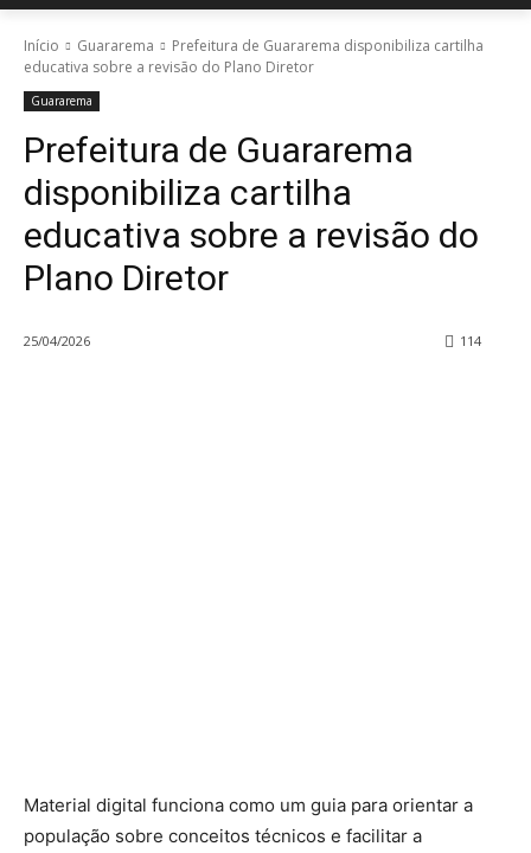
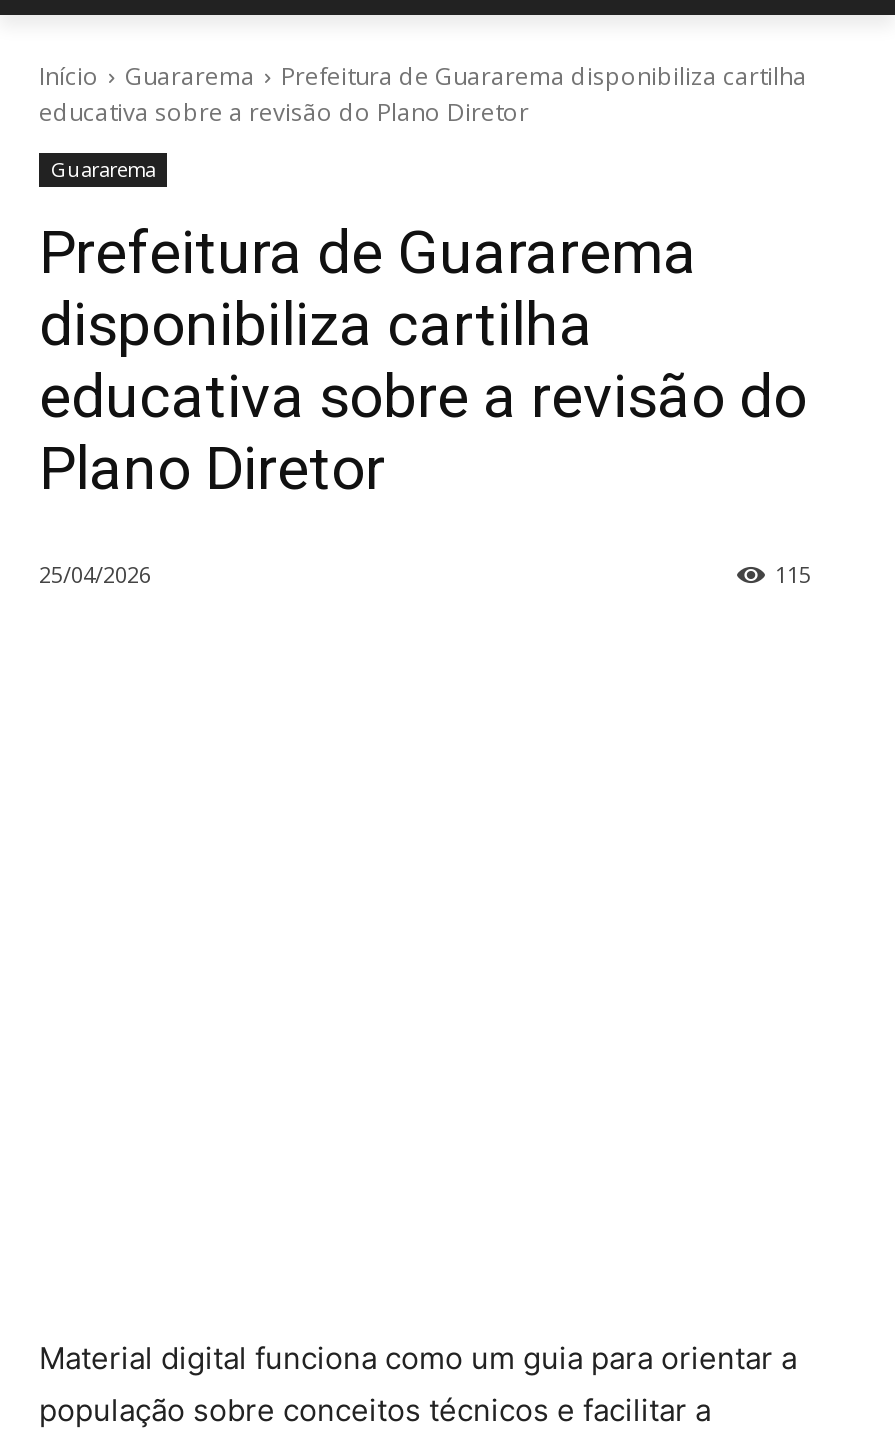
- 114
+ 115
